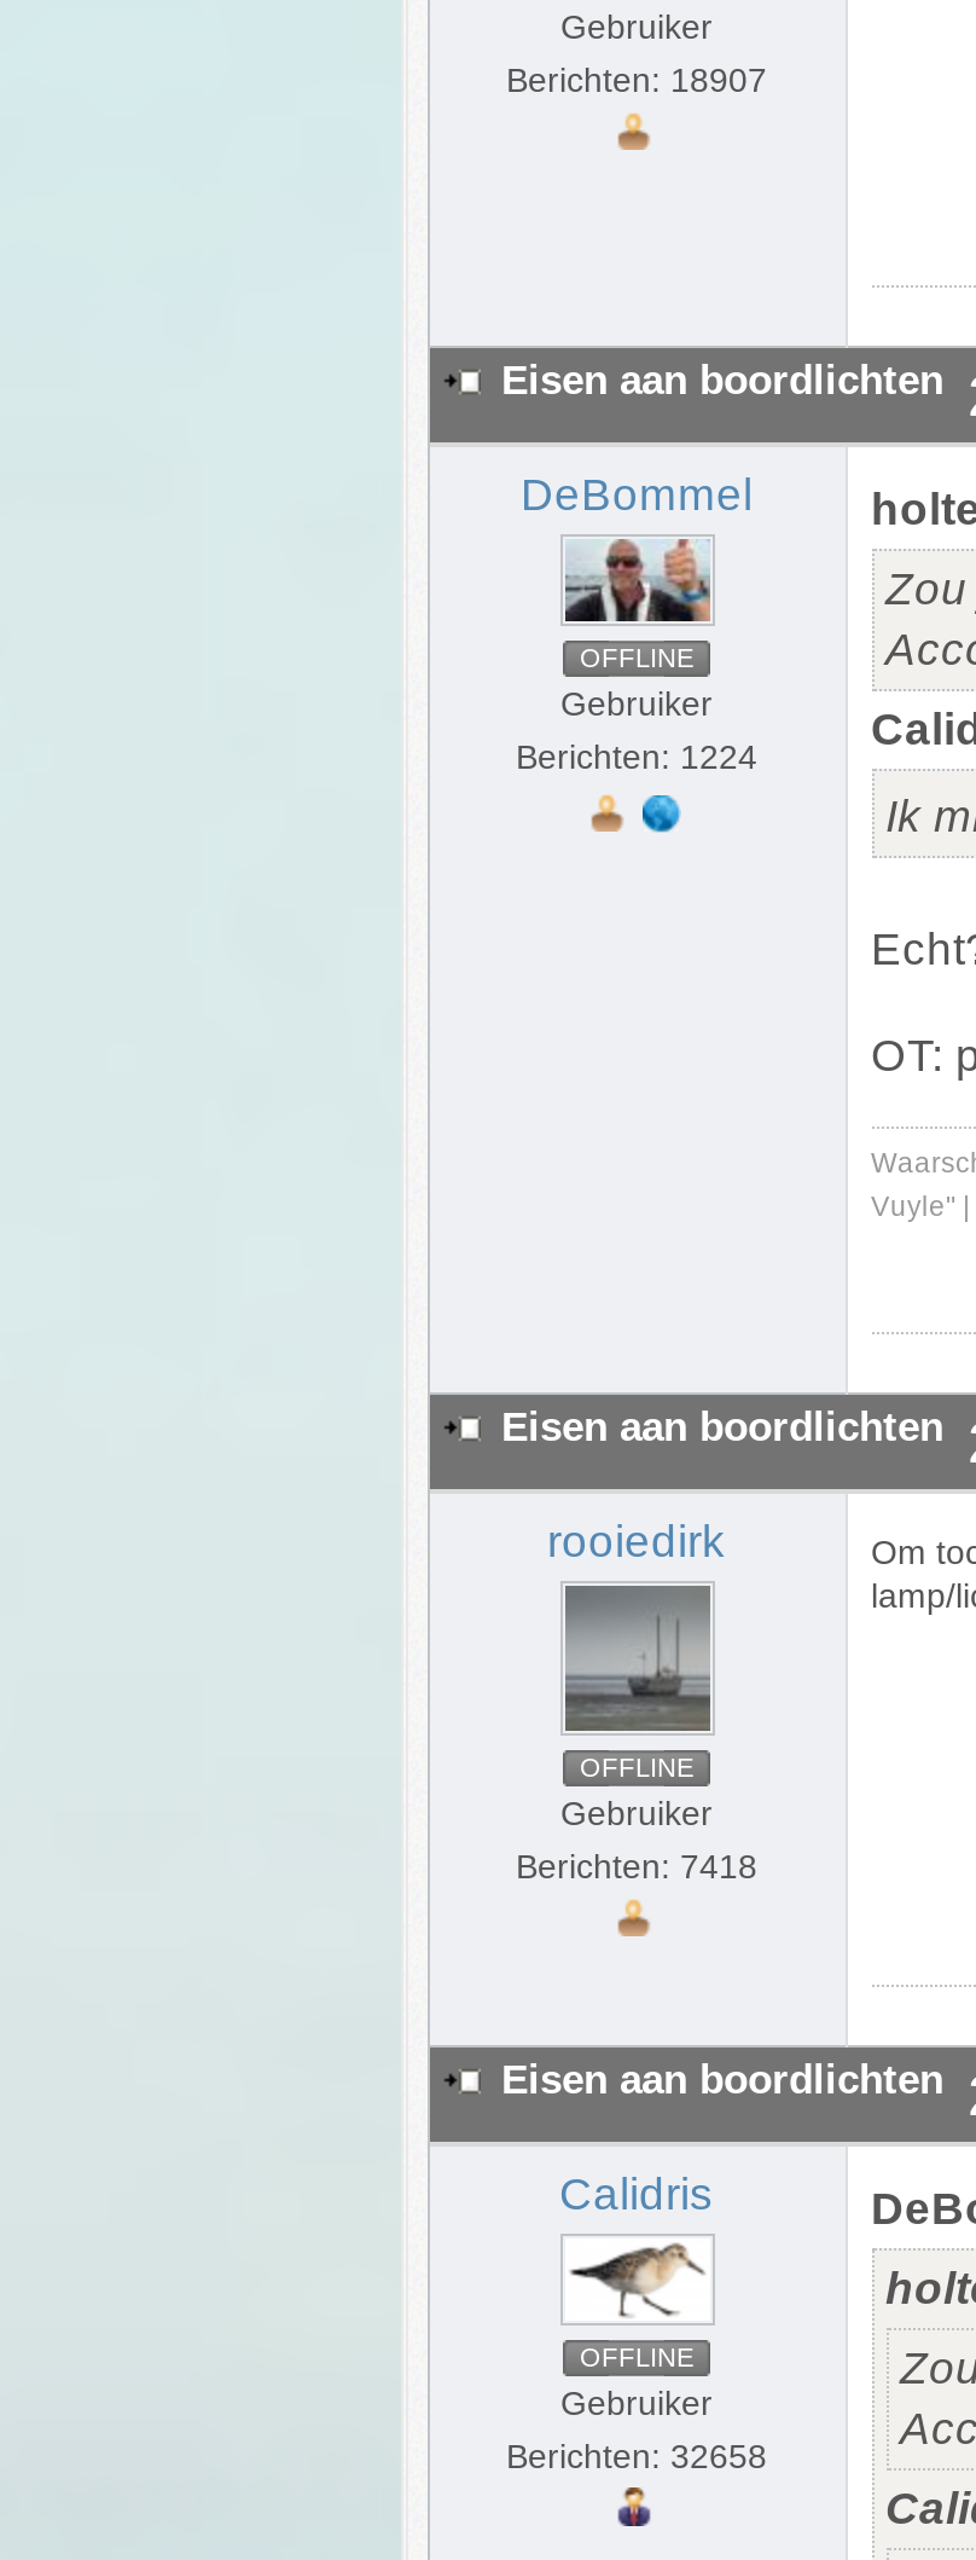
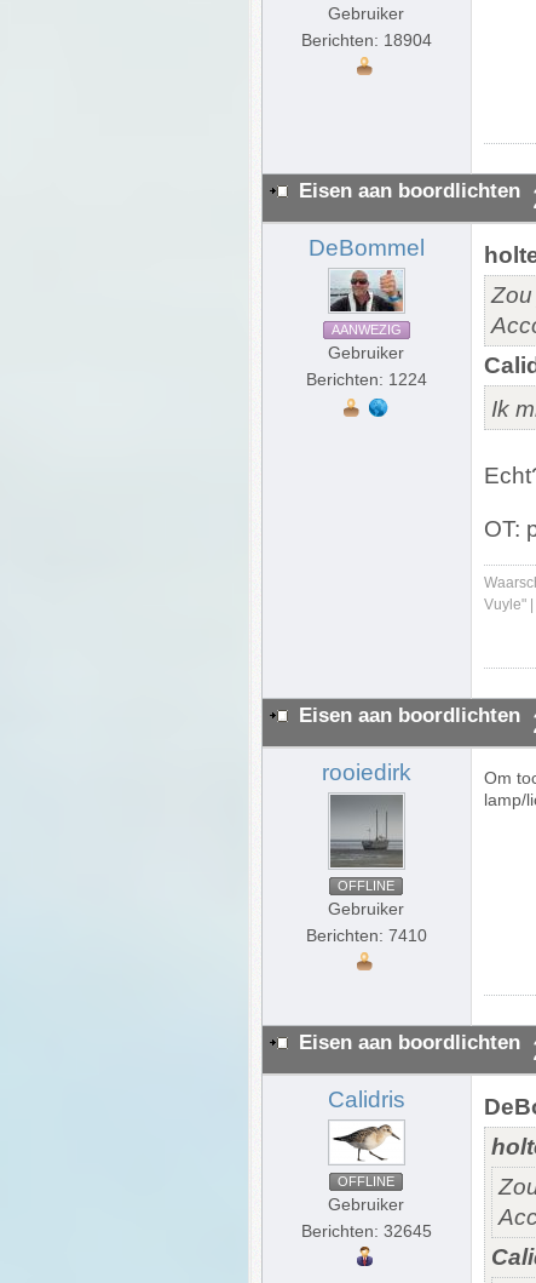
- Berichten: 18907
+ Berichten: 18904

- OFFLINE
+ AANWEZIG

- Berichten: 7418
+ Berichten: 7410

- Berichten: 32658
+ Berichten: 32645
